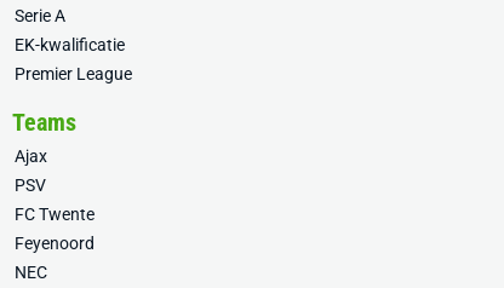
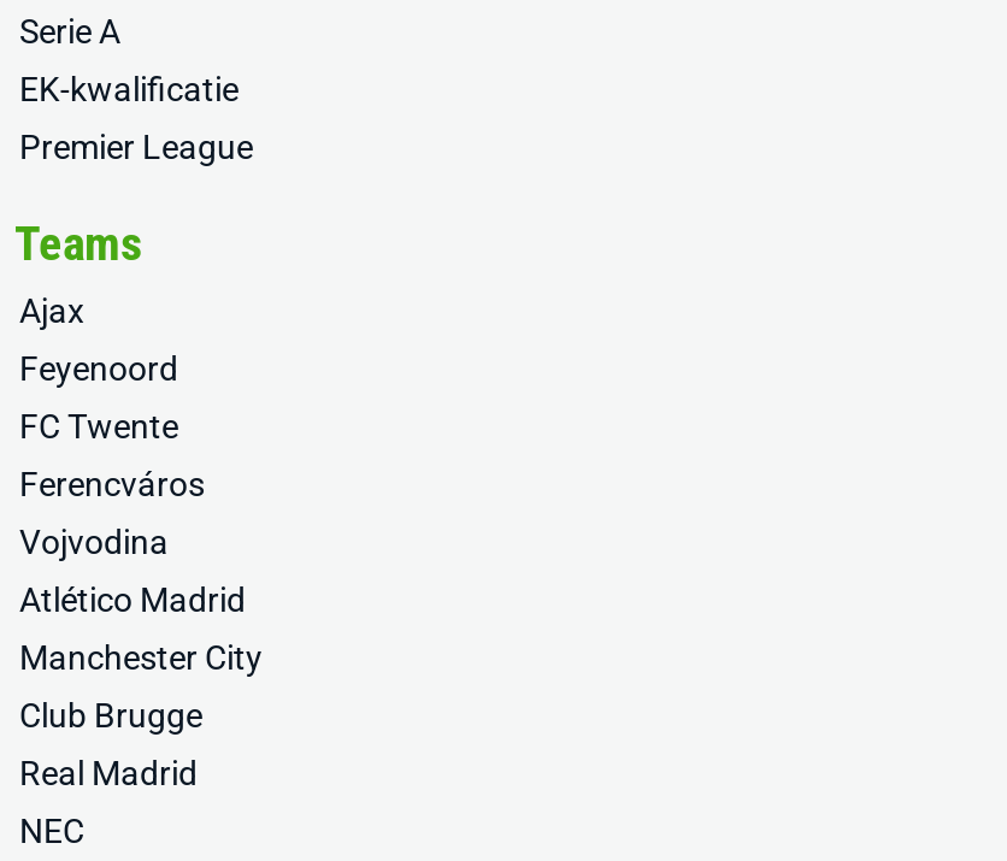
- PSV

+ Ferencváros
+ Vojvodina
+ Atlético Madrid
+ Manchester City
+ Club Brugge
+ Real Madrid

moved up: Feyenoord
